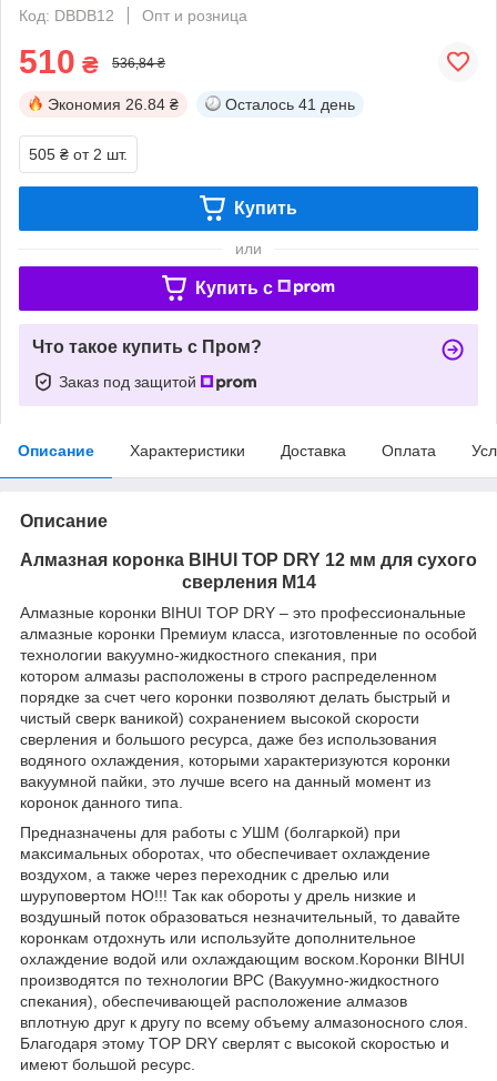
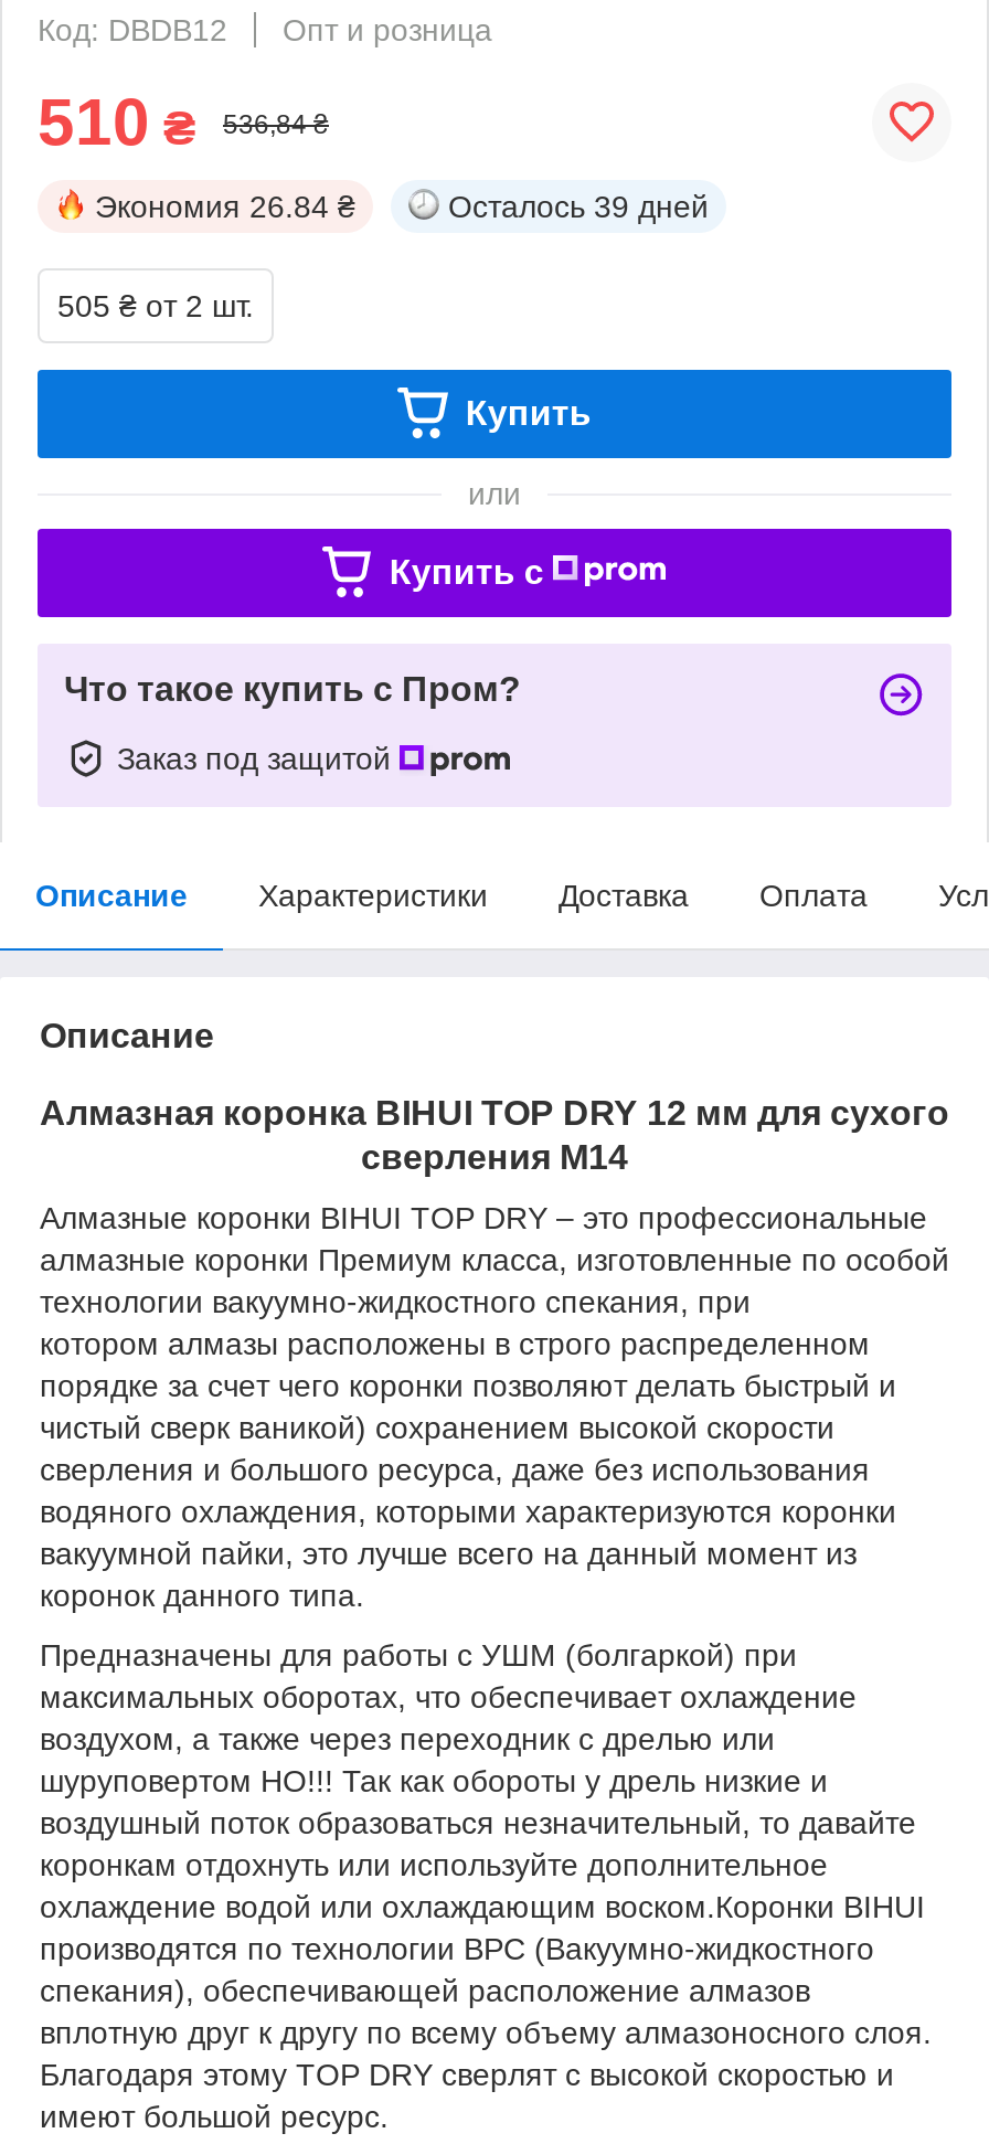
- Осталось 41 день
+ Осталось 39 дней
